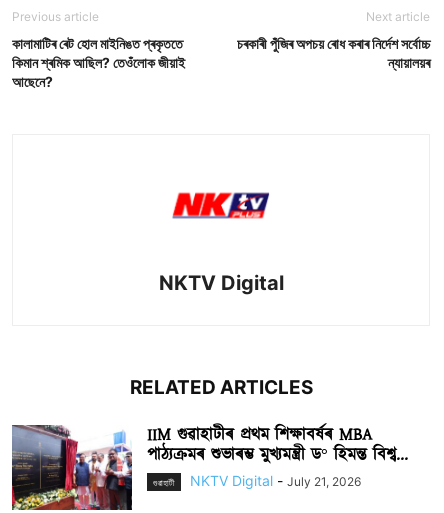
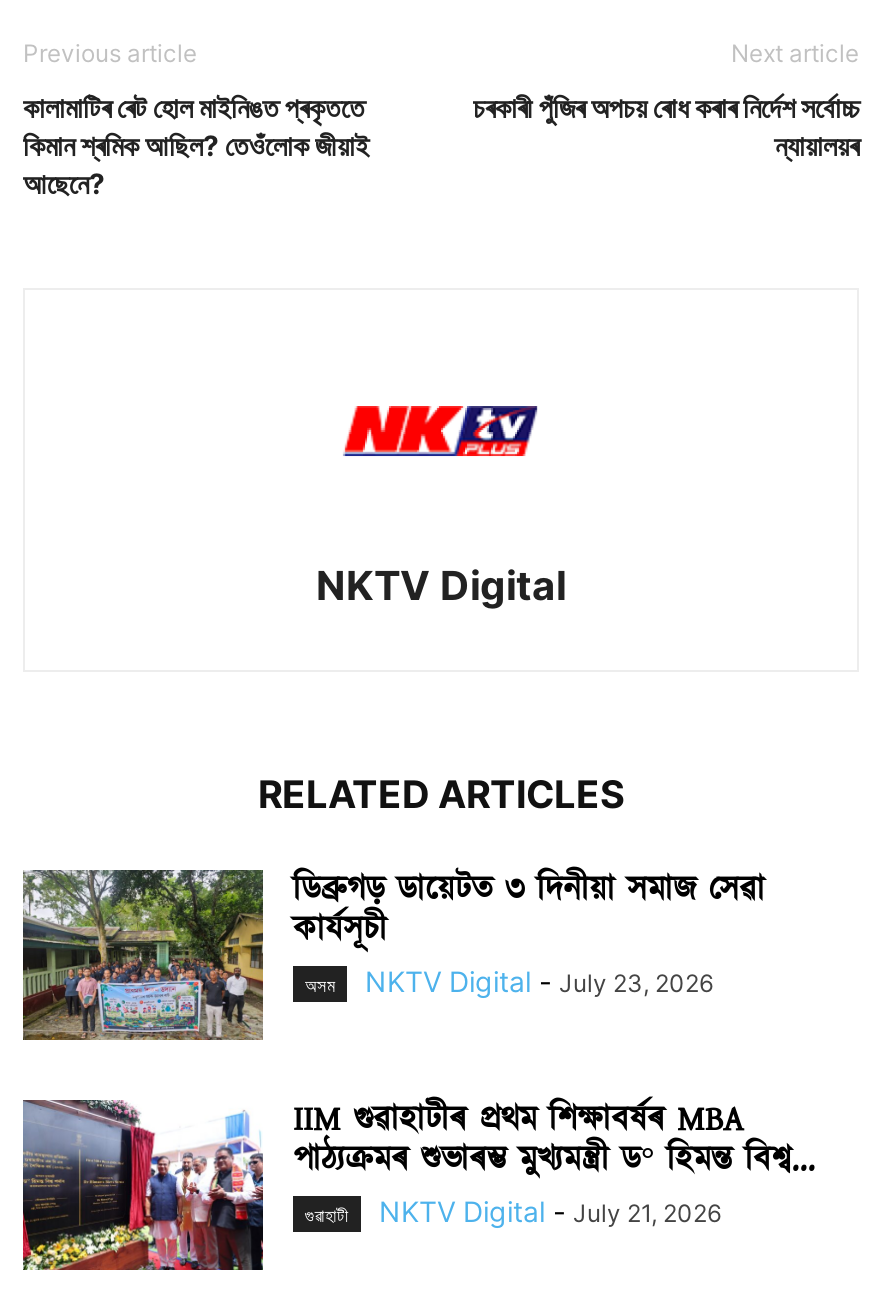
+ [image]
+ ডিব্ৰুগড় ডায়েটত ৩ দিনীয়া সমাজ সেৱা
+ কাৰ্যসূচী
+ অসম
+ NKTV Digital - July 23, 2026
